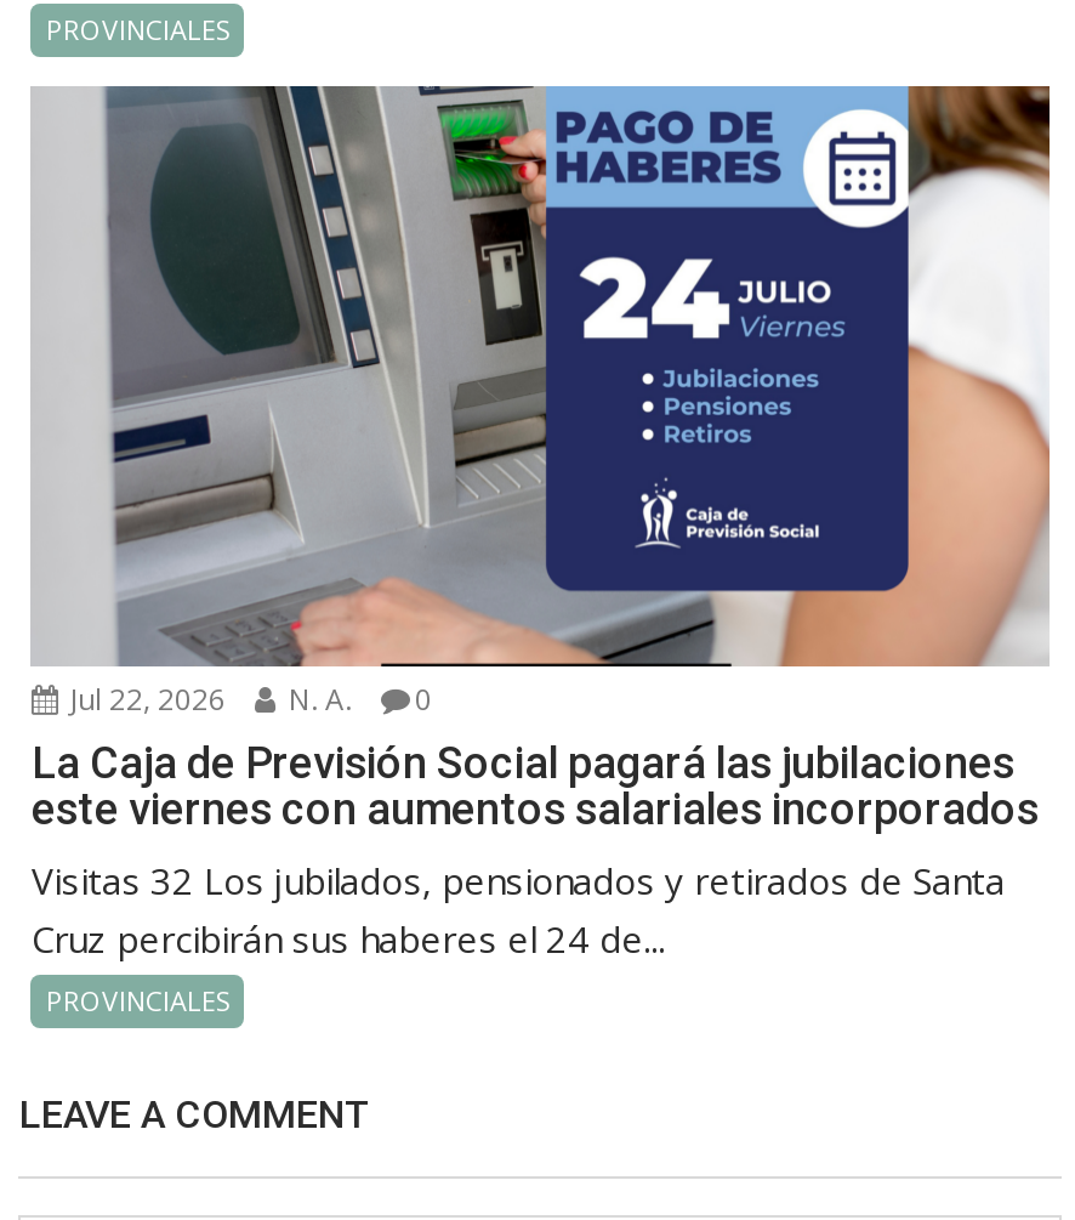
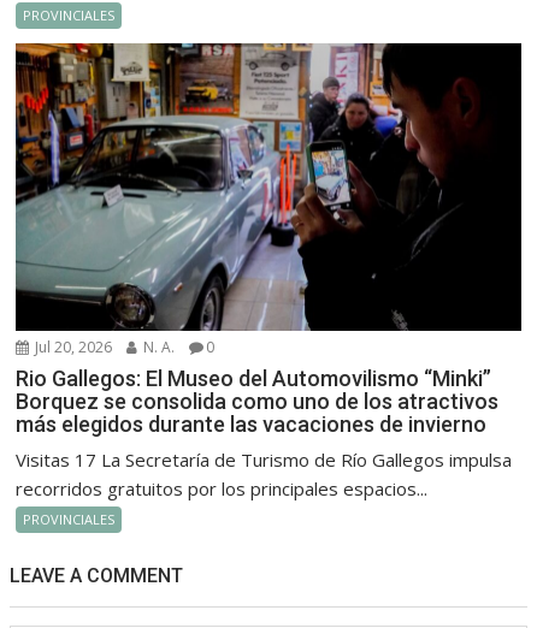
- [image]
- Jul 22, 2026 N. A. 0
+ [image]
+ Jul 20, 2026 N. A. 0

- La Caja de Previsión Social pagará las jubilaciones
- este viernes con aumentos salariales incorporados
- Visitas 32 Los jubilados, pensionados y retirados de Santa
- Cruz percibirán sus haberes el 24 de...
+ Rio Gallegos: El Museo del Automovilismo “Minki”
+ Borquez se consolida como uno de los atractivos
+ más elegidos durante las vacaciones de invierno
+ Visitas 17 La Secretaría de Turismo de Río Gallegos impulsa
+ recorridos gratuitos por los principales espacios...
